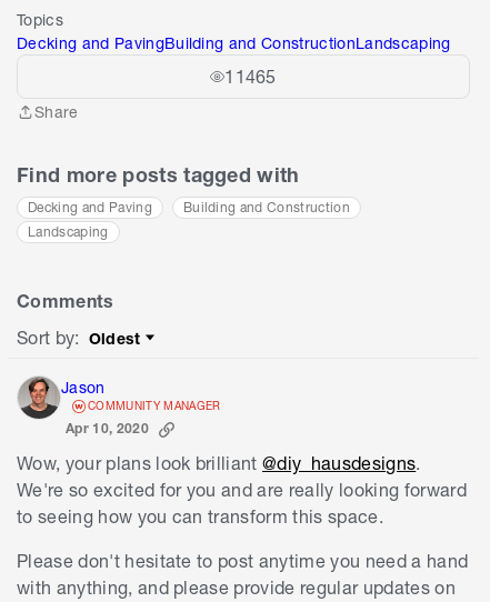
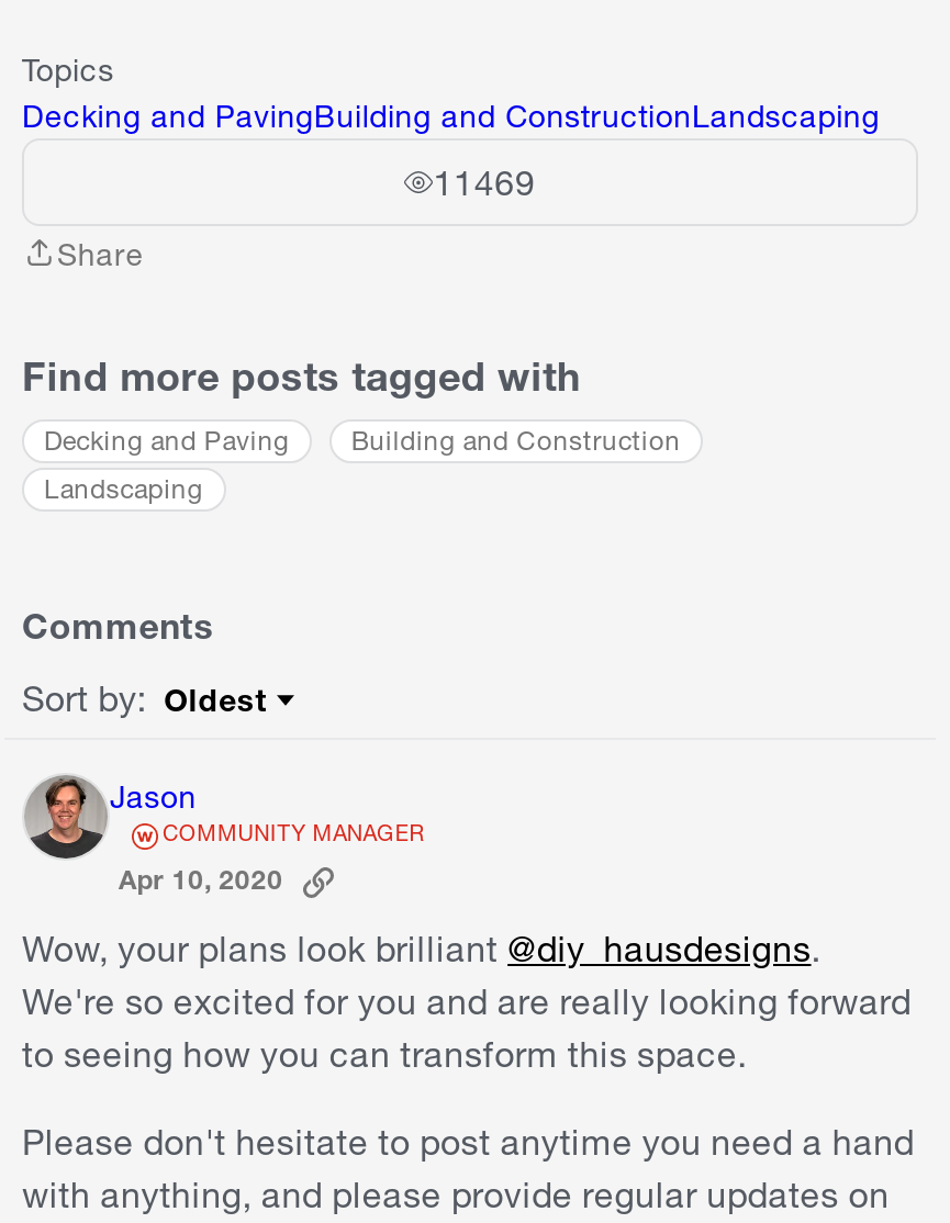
- 11465
+ 11469
